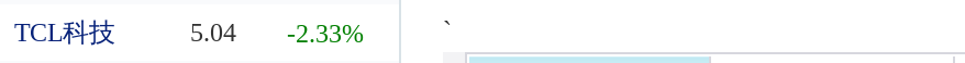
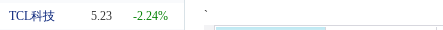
- 5.04
+ 5.23

- -2.33%
+ -2.24%
